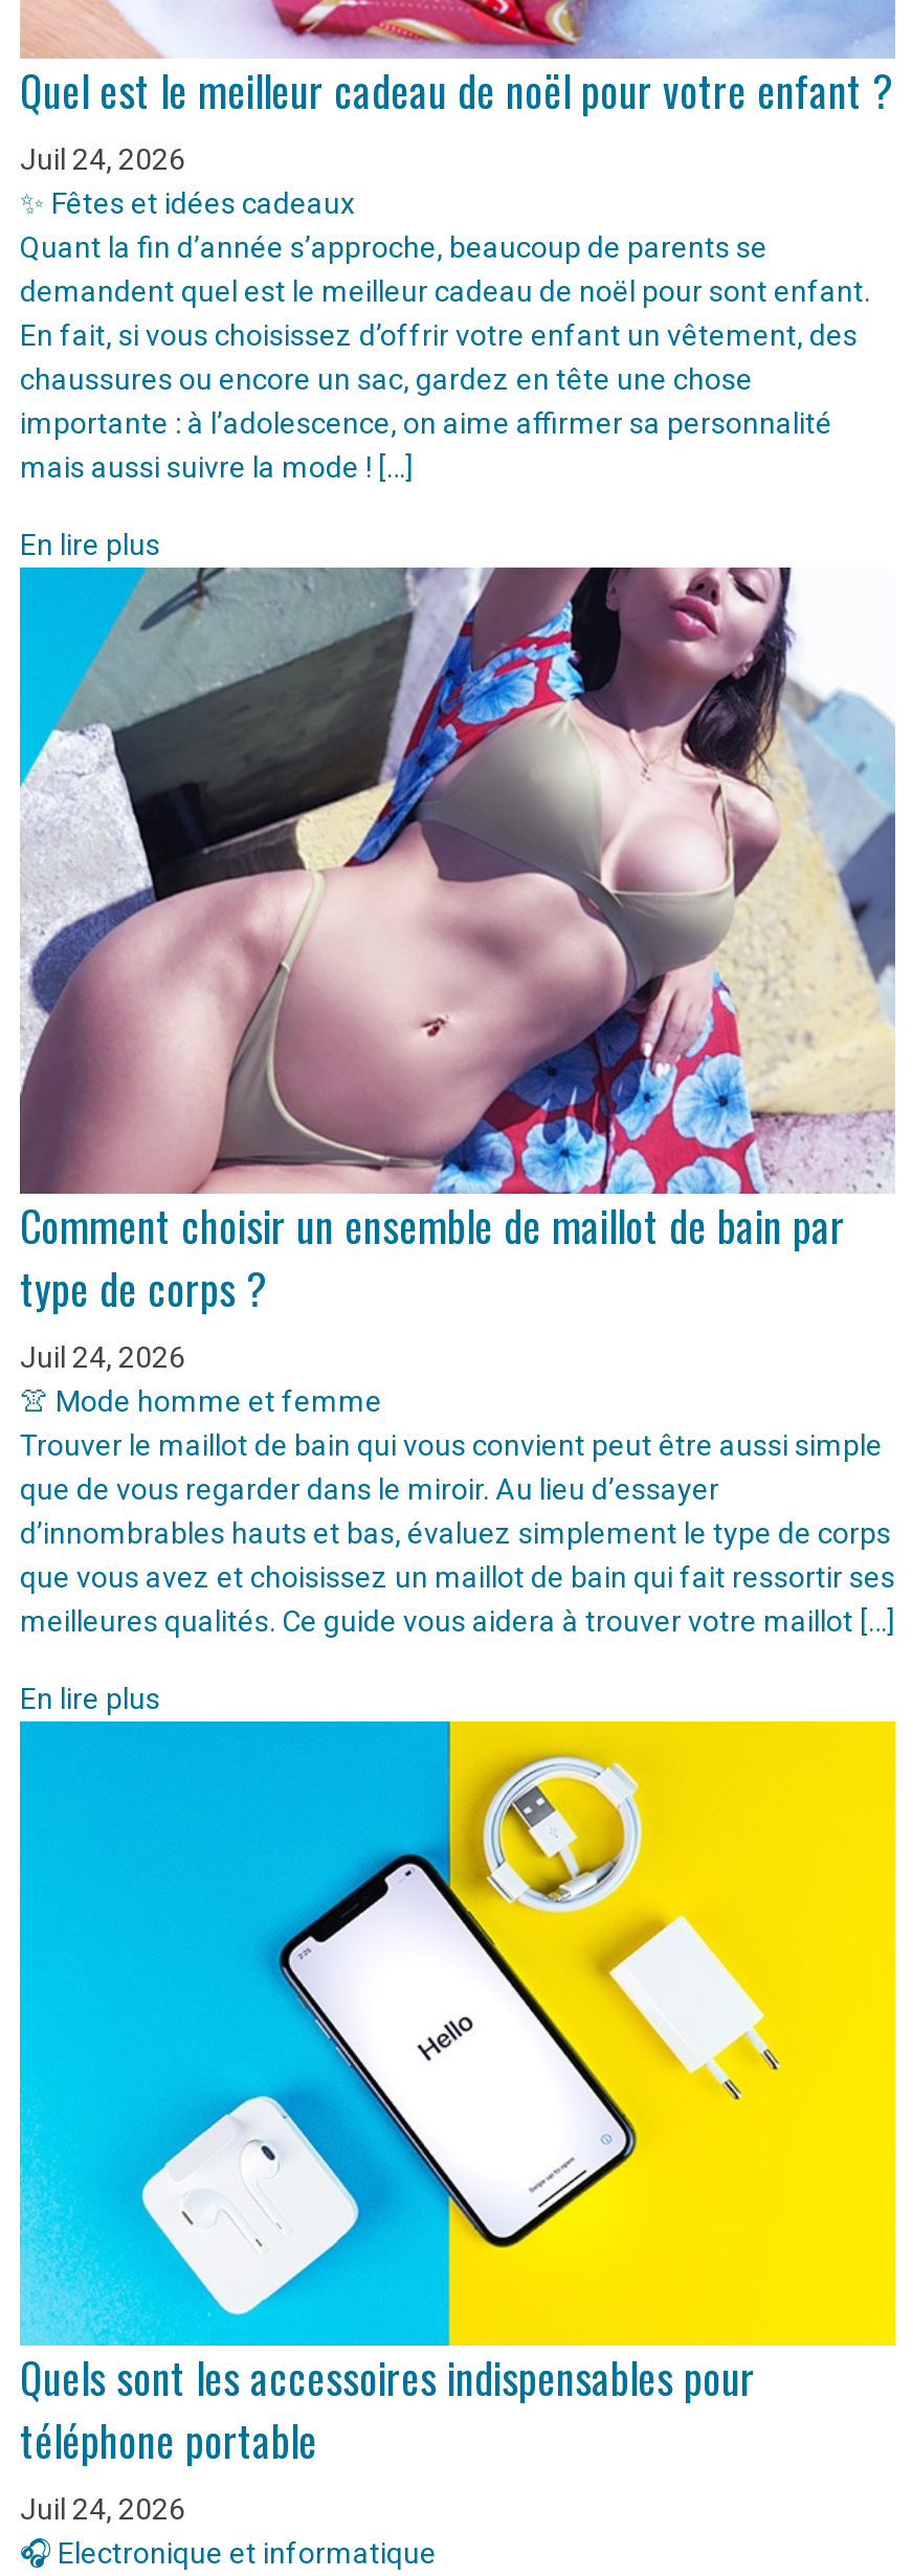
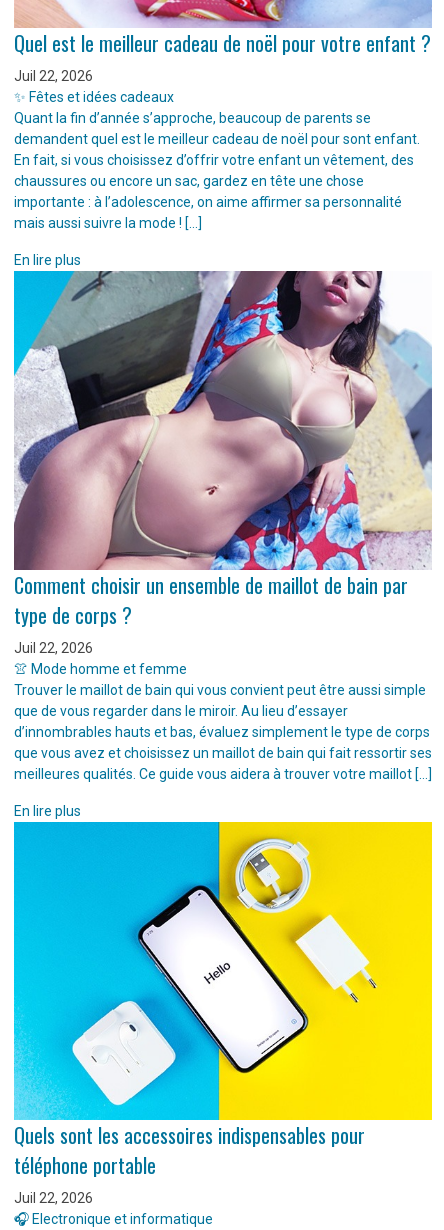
- Juil 24, 2026
+ Juil 22, 2026

- Juil 24, 2026
+ Juil 22, 2026

- Juil 24, 2026
+ Juil 22, 2026
